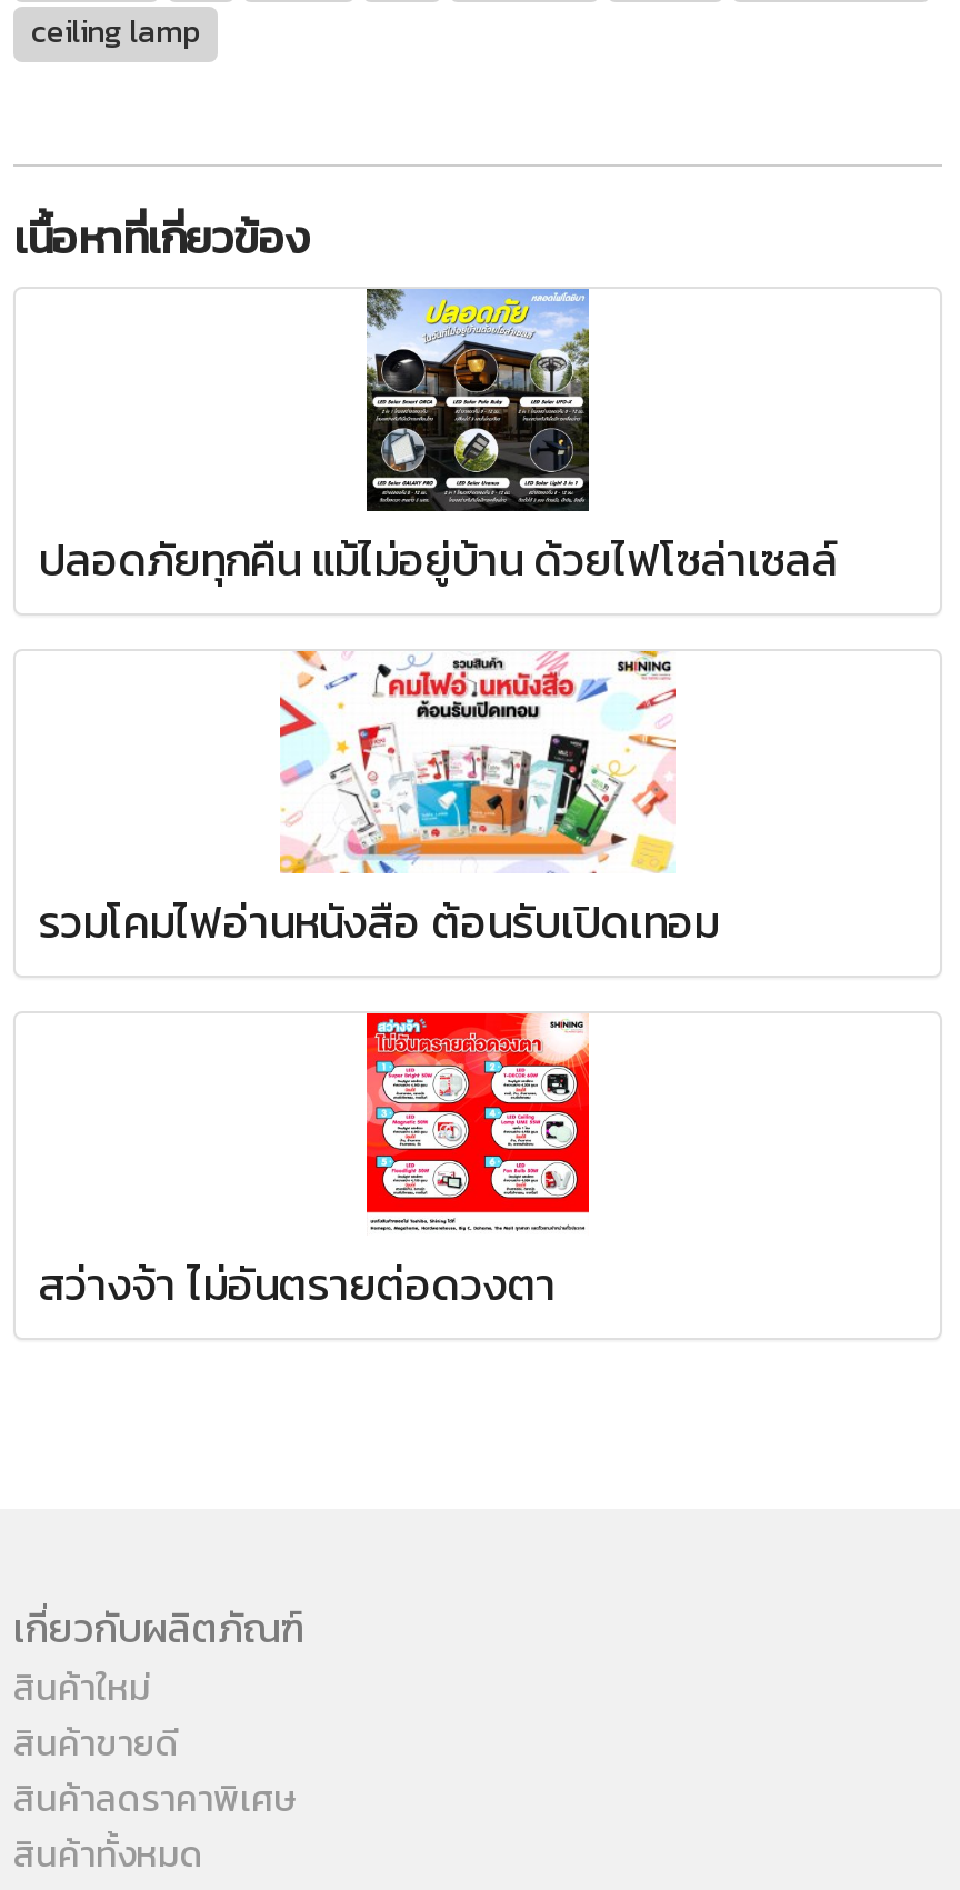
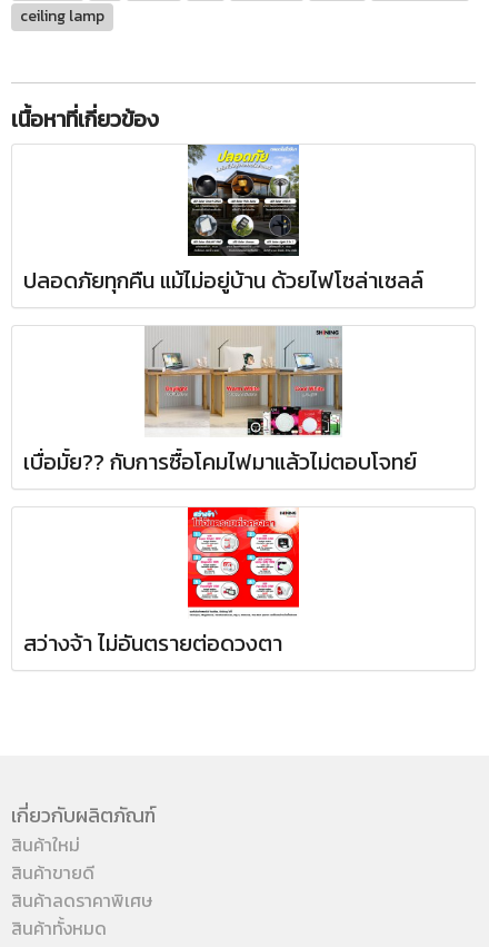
- [image]
- รวมโคมไฟอ่านหนังสือ ต้อนรับเปิดเทอม
+ [image]
+ เบื่อมั้ย?? กับการซื้อโคมไฟมาแล้วไม่ตอบโจทย์
